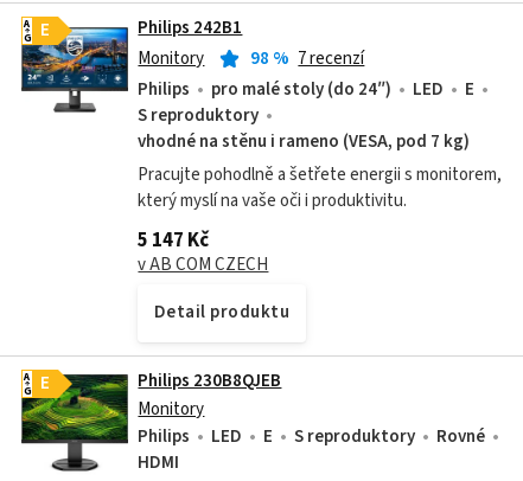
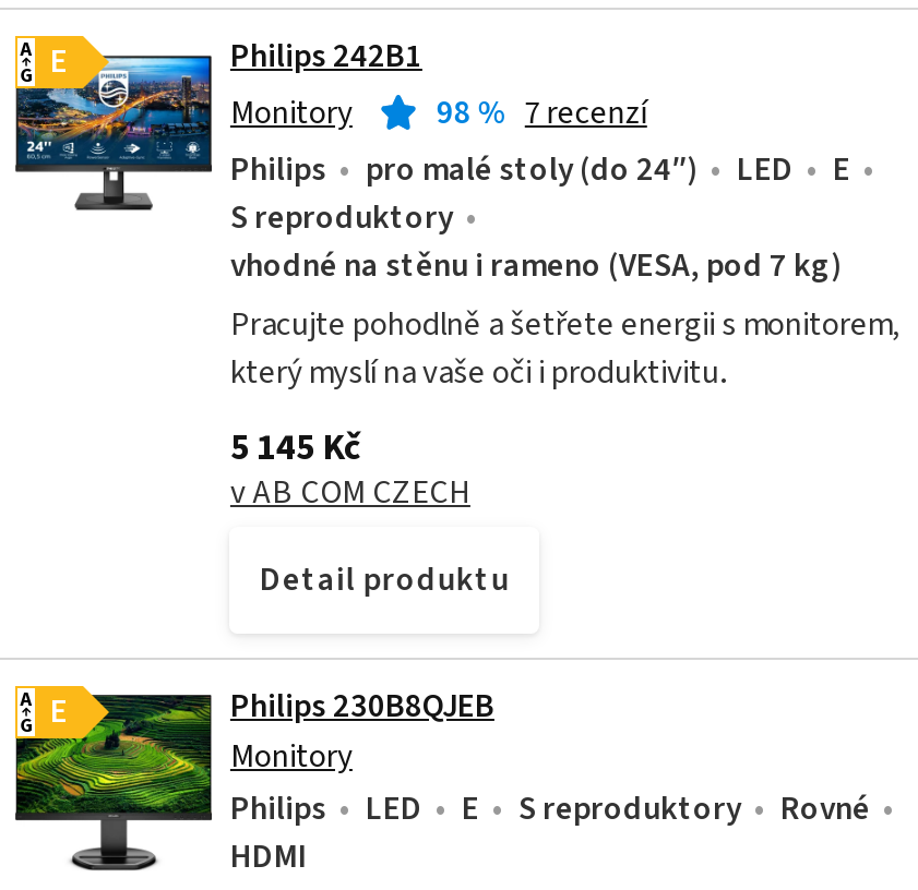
- 5 147 Kč
+ 5 145 Kč
